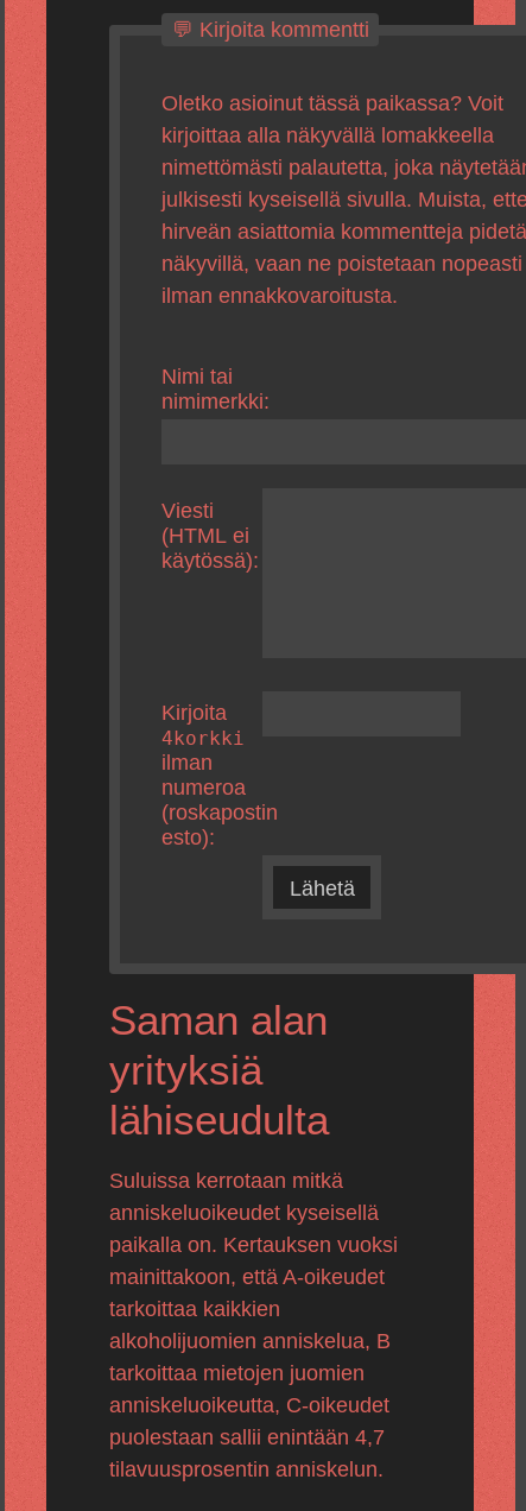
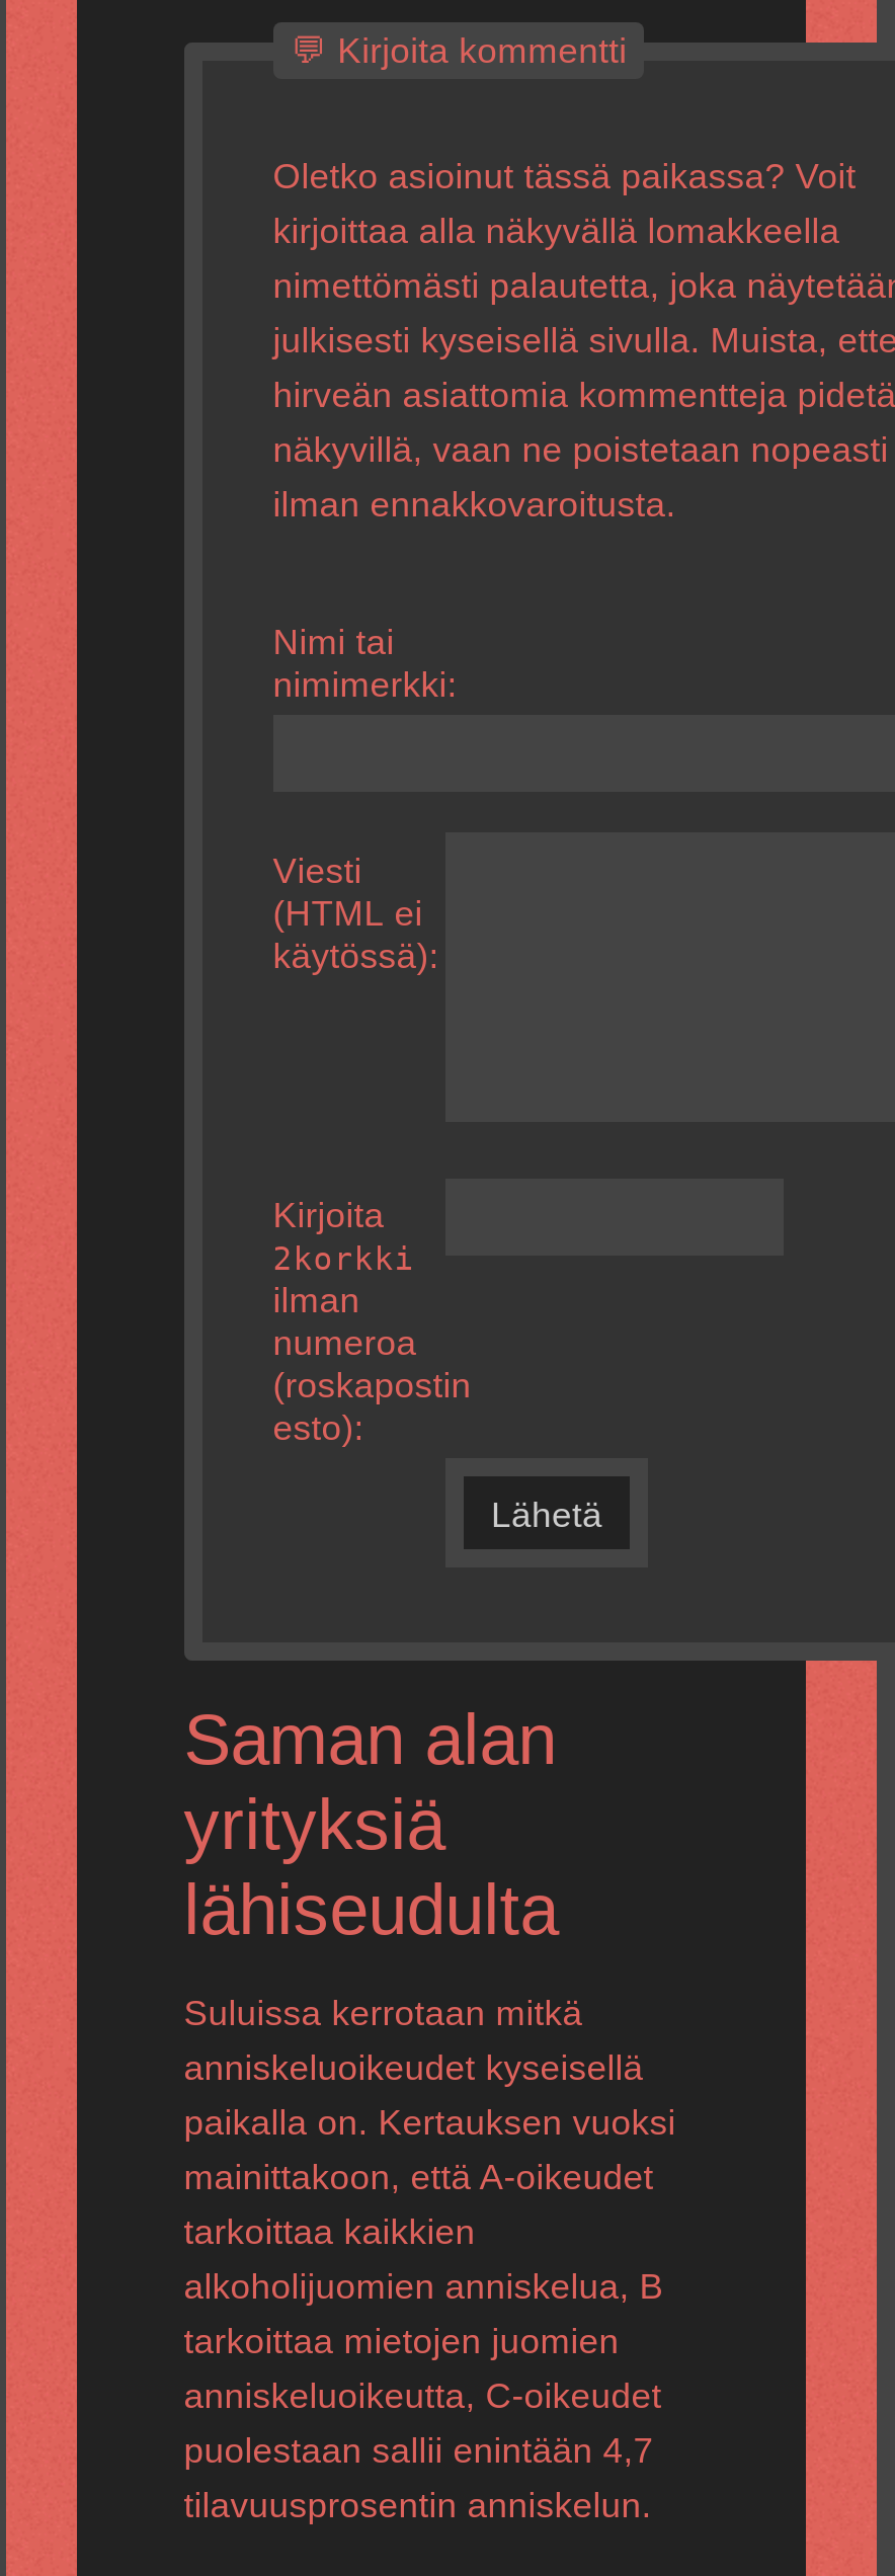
- 4korkki
+ 2korkki
